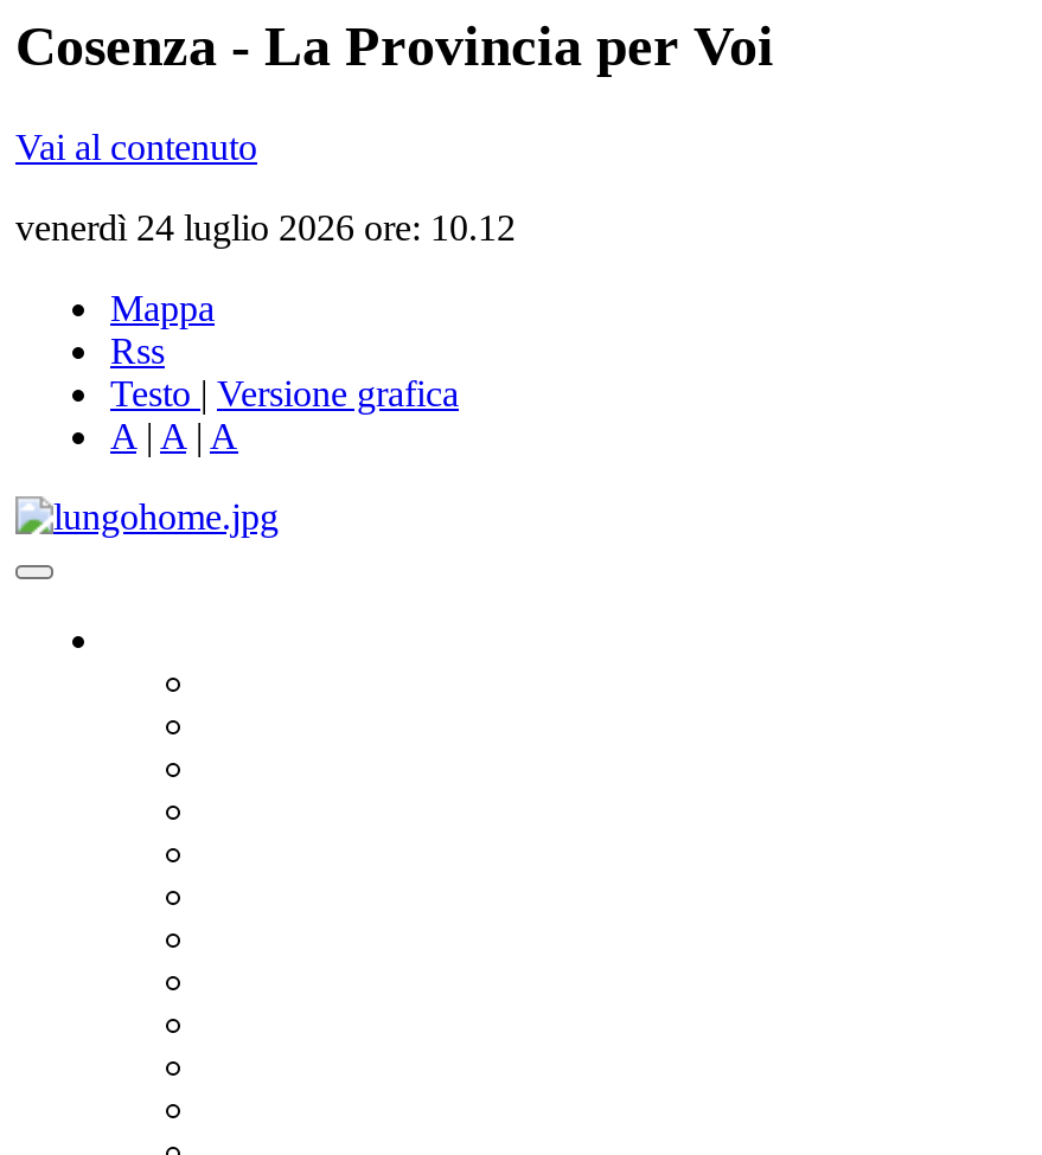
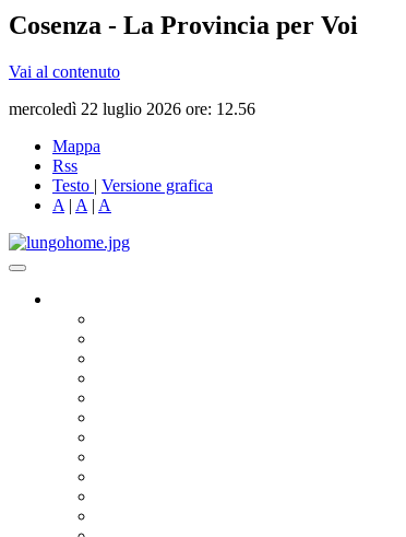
- venerdì 24 luglio 2026 ore: 10.12
+ mercoledì 22 luglio 2026 ore: 12.56
